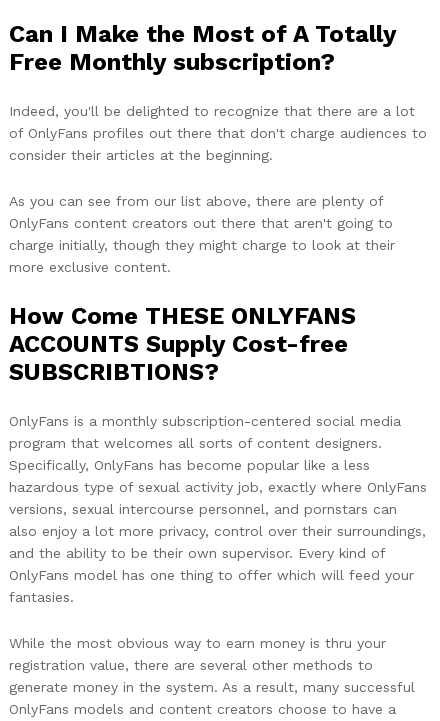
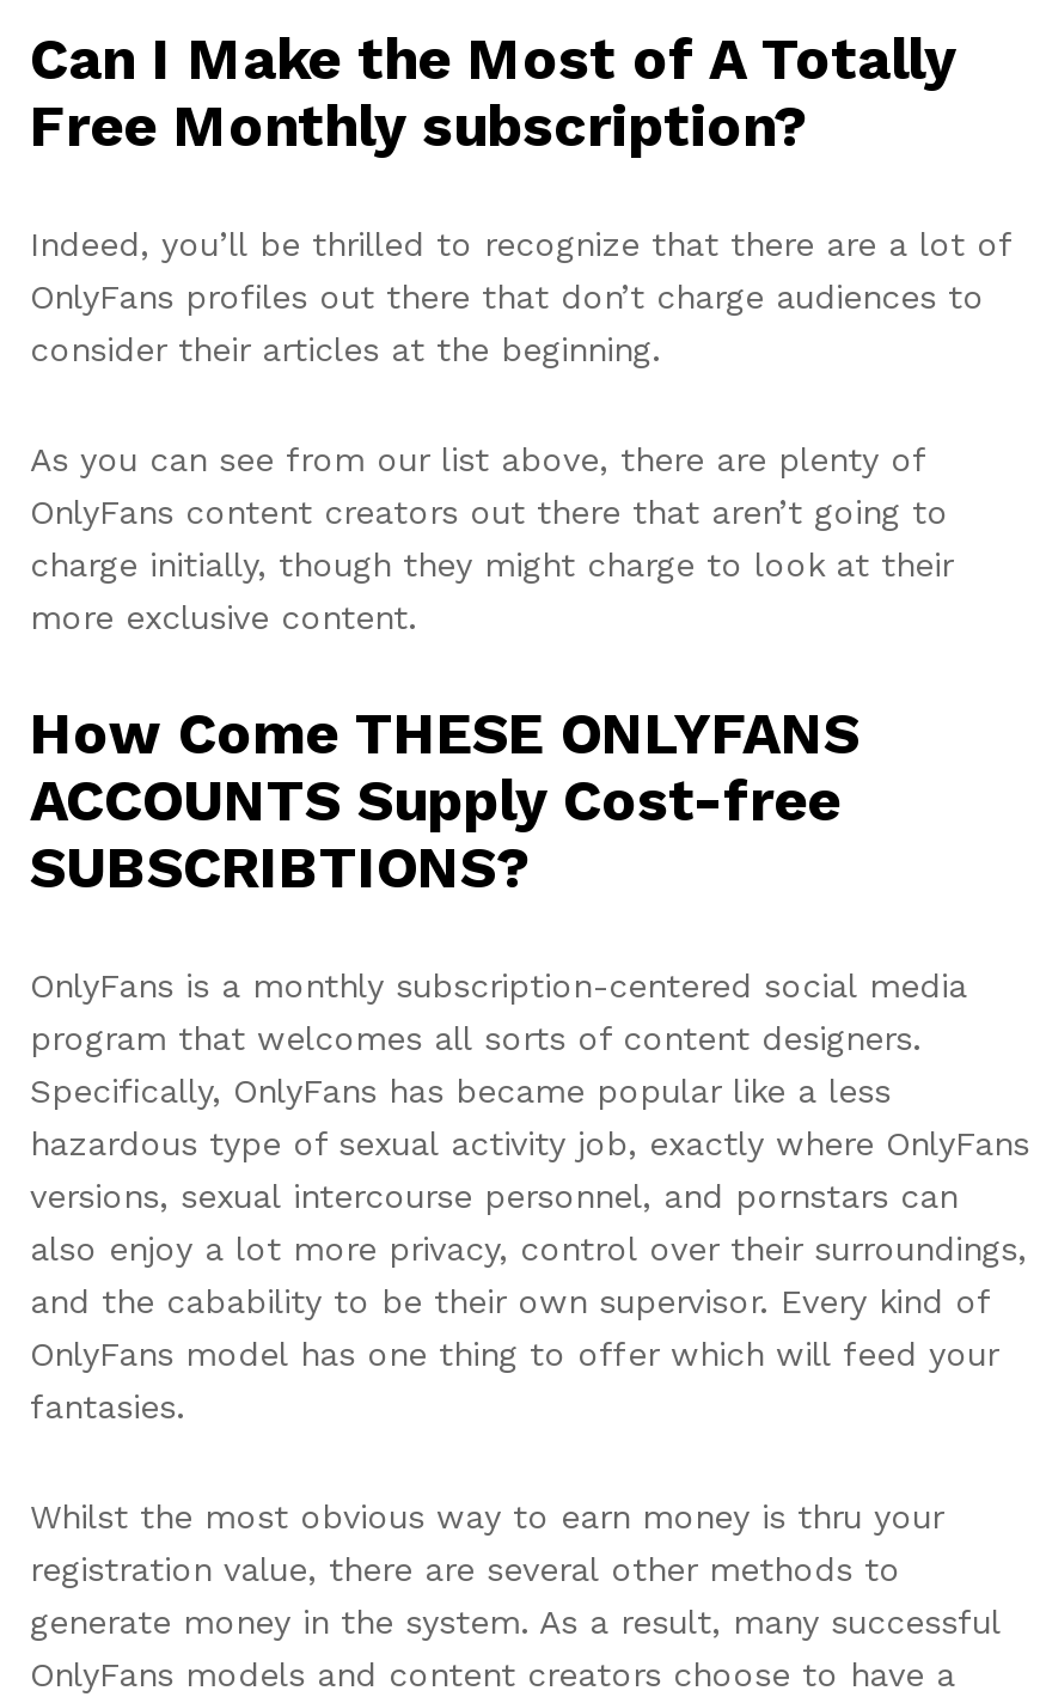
- Indeed, you'll be delighted to recognize that there are a lot
- of OnlyFans profiles out there that don't charge audiences to
+ Indeed, you’ll be thrilled to recognize that there are a lot of
+ OnlyFans profiles out there that don’t charge audiences to

- OnlyFans content creators out there that aren't going to
+ OnlyFans content creators out there that aren’t going to

- Specifically, OnlyFans has become popular like a less
+ Specifically, OnlyFans has became popular like a less

- and the ability to be their own supervisor. Every kind of
+ and the cabability to be their own supervisor. Every kind of

- While the most obvious way to earn money is thru your
+ Whilst the most obvious way to earn money is thru your
